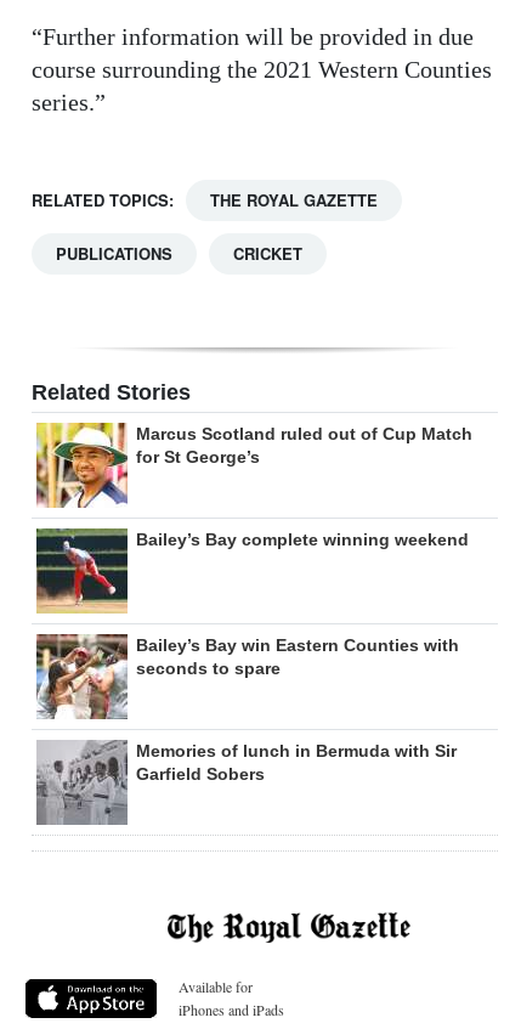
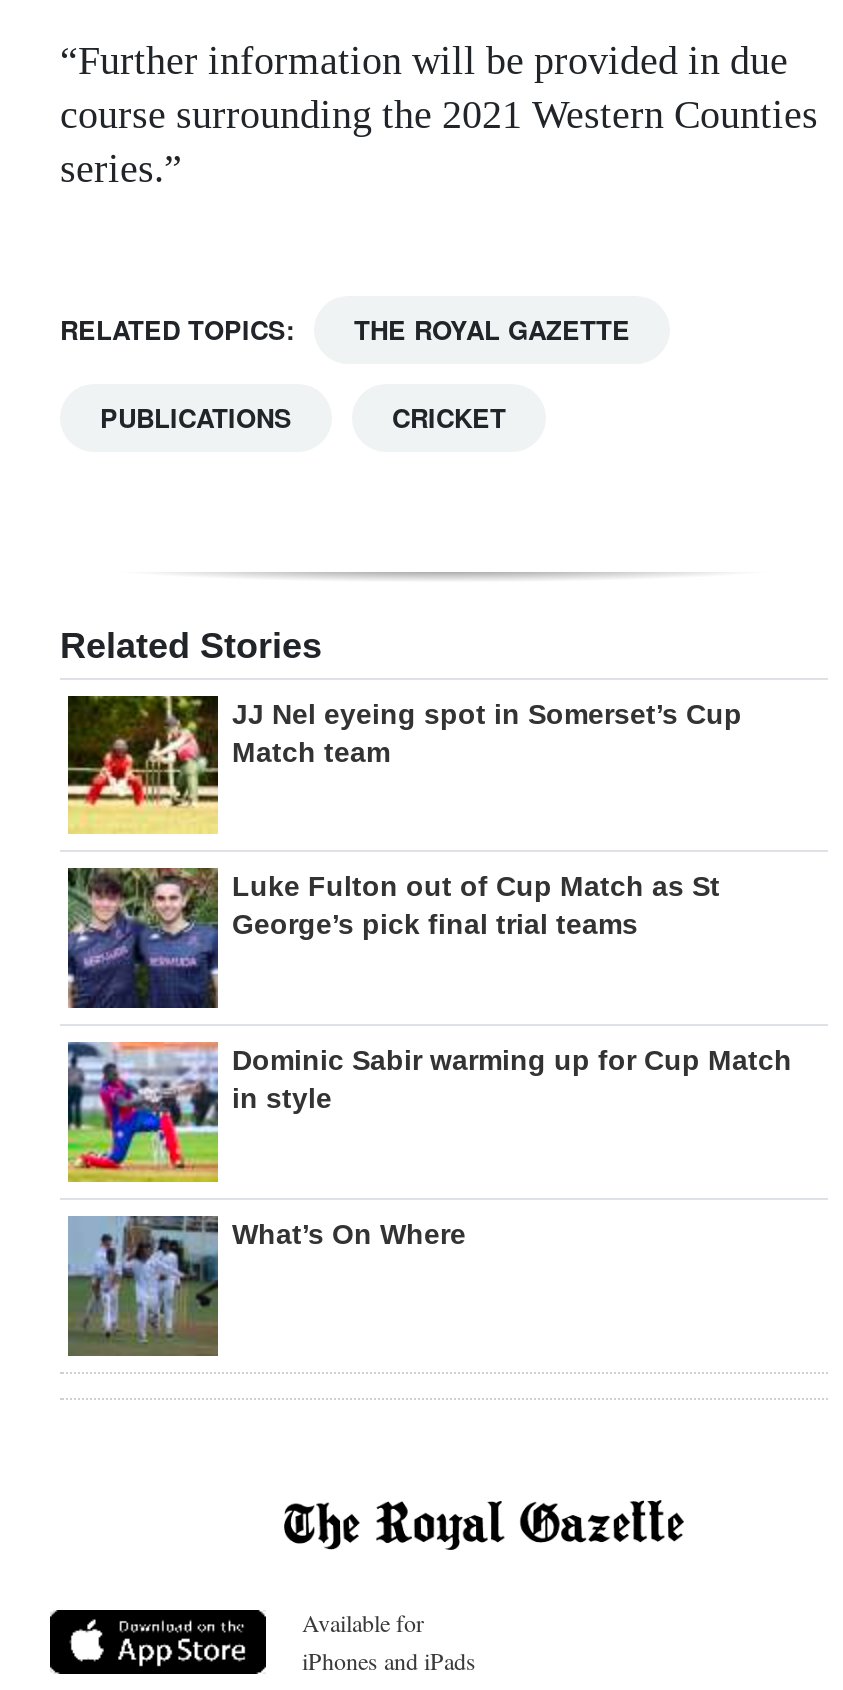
- [image]
- Marcus Scotland ruled out of Cup Match
- for St George’s
+ [image]
+ JJ Nel eyeing spot in Somerset’s Cup
+ Match team

- [image]
- Bailey’s Bay complete winning weekend
+ [image]
+ Luke Fulton out of Cup Match as St
+ George’s pick final trial teams

- [image]
- Bailey’s Bay win Eastern Counties with
- seconds to spare
+ [image]
+ Dominic Sabir warming up for Cup Match
+ in style

- [image]
- Memories of lunch in Bermuda with Sir
- Garfield Sobers
+ [image]
+ What’s On Where
